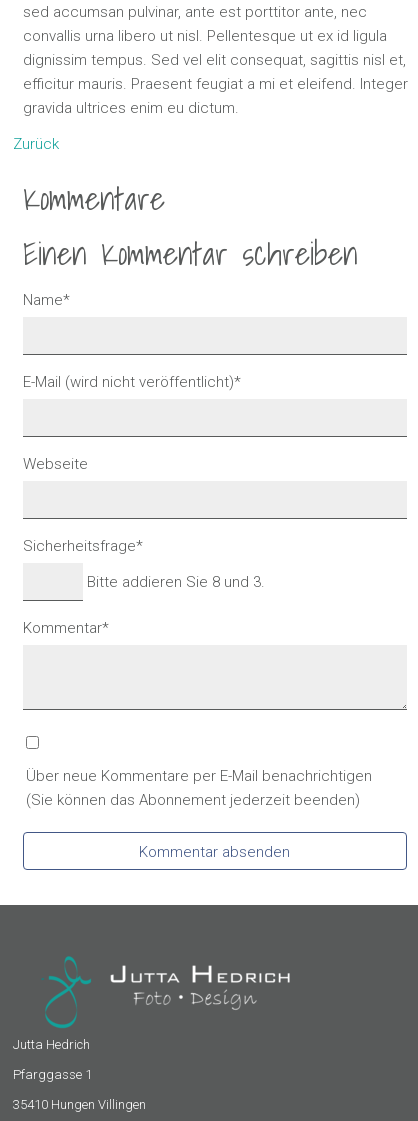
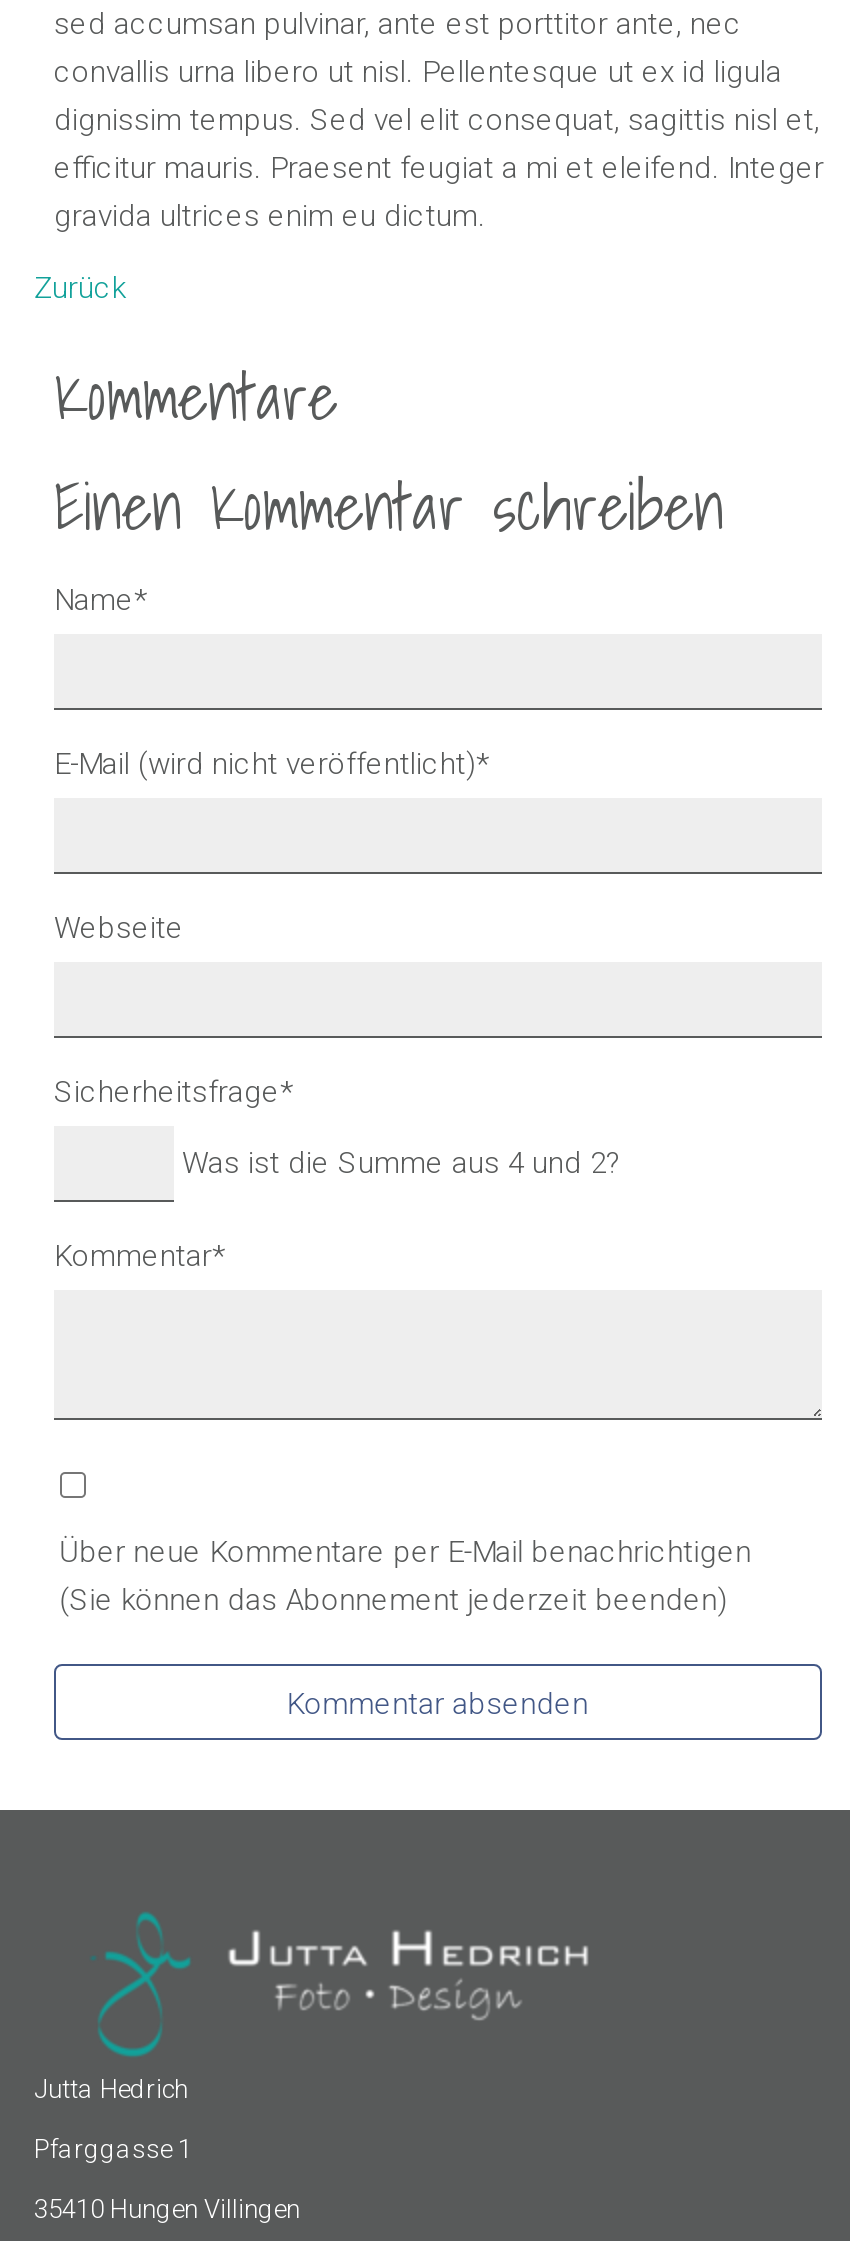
- Bitte addieren Sie 8 und 3.
+ Was ist die Summe aus 4 und 2?
